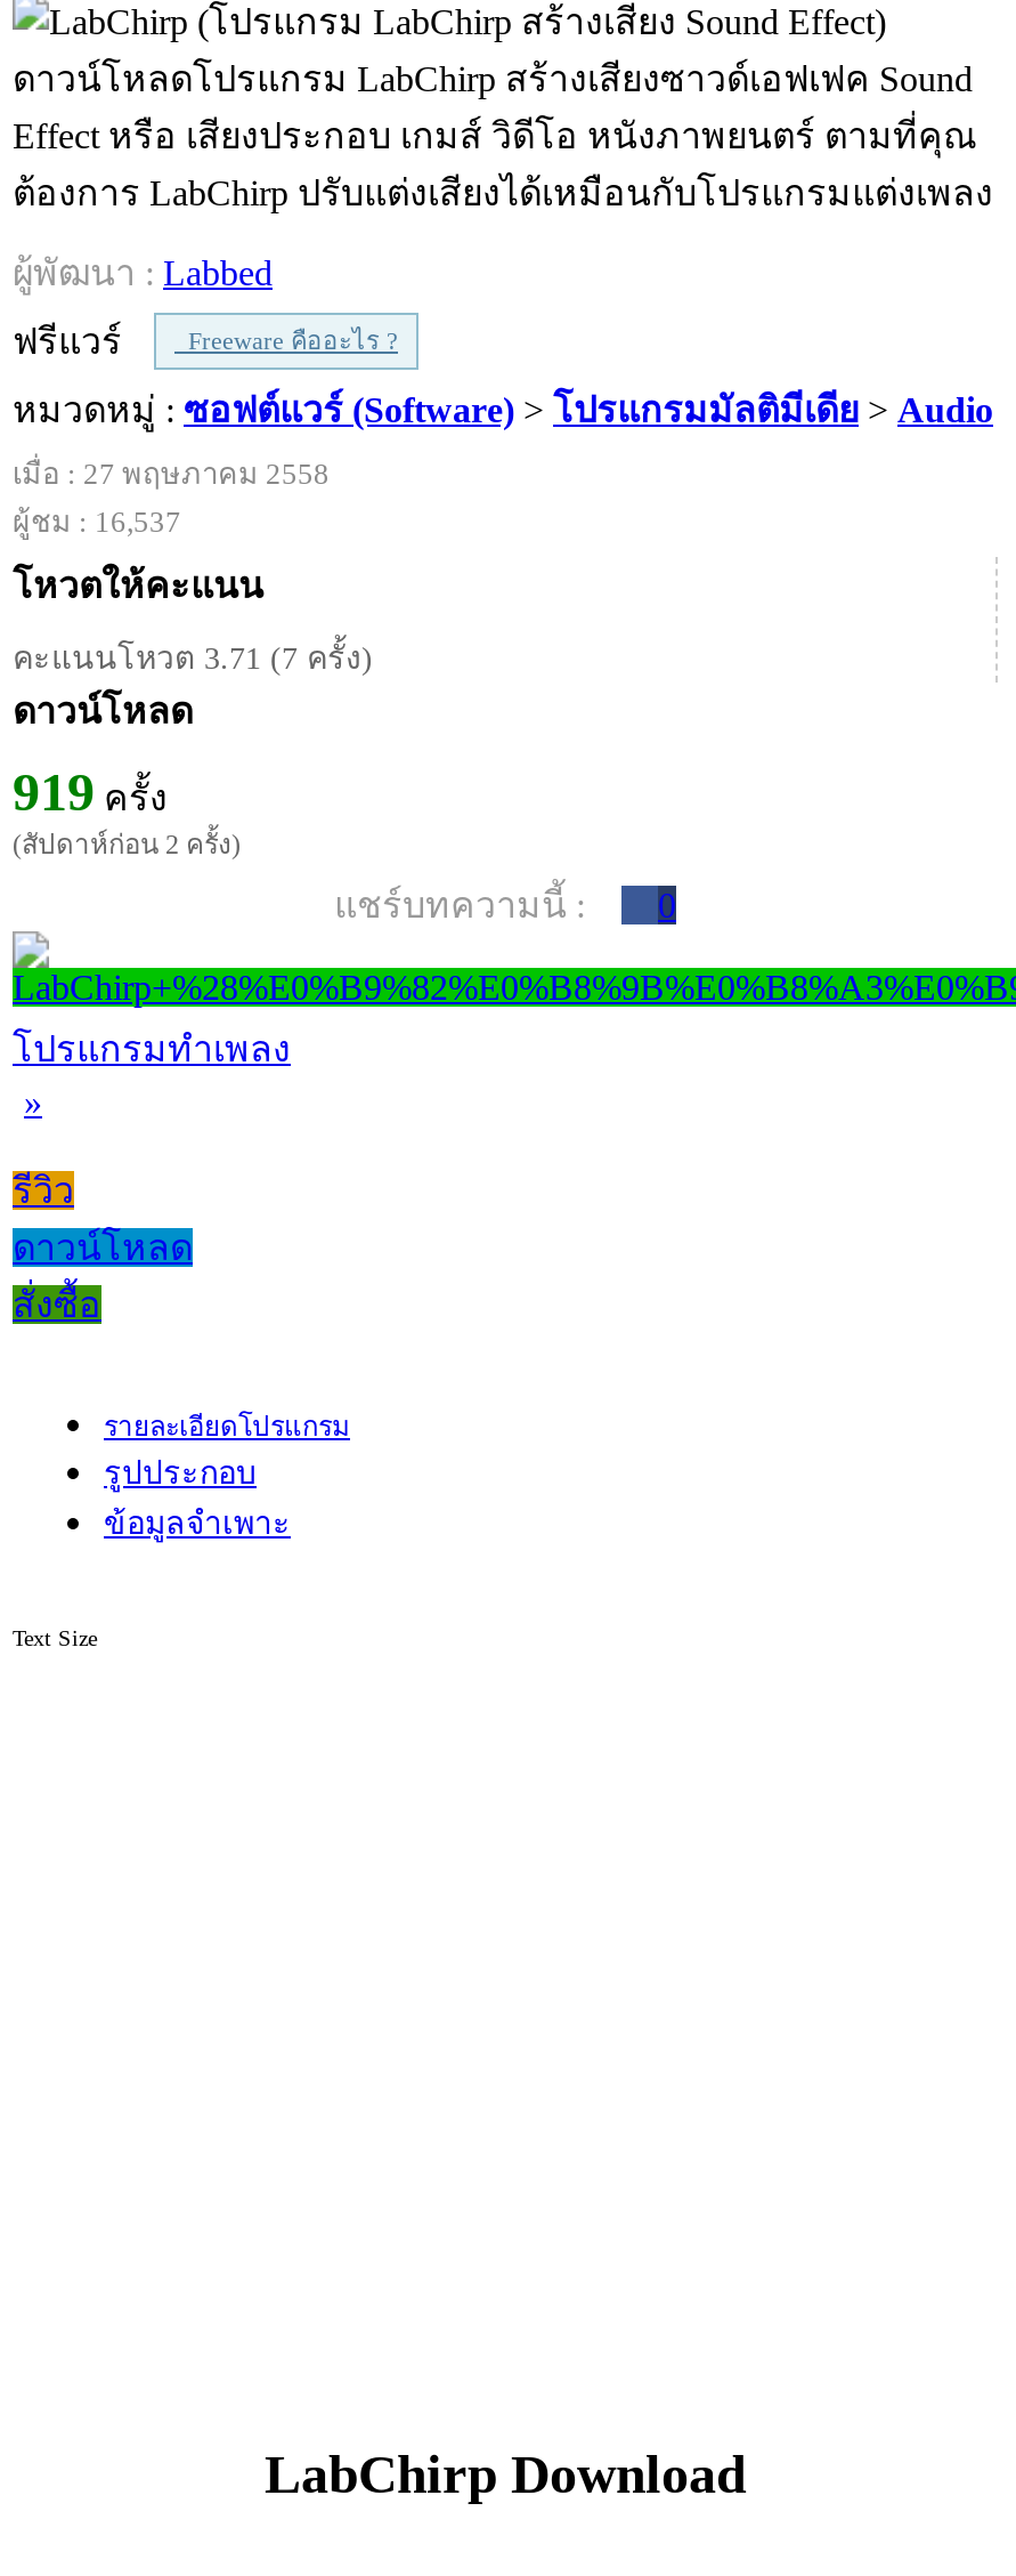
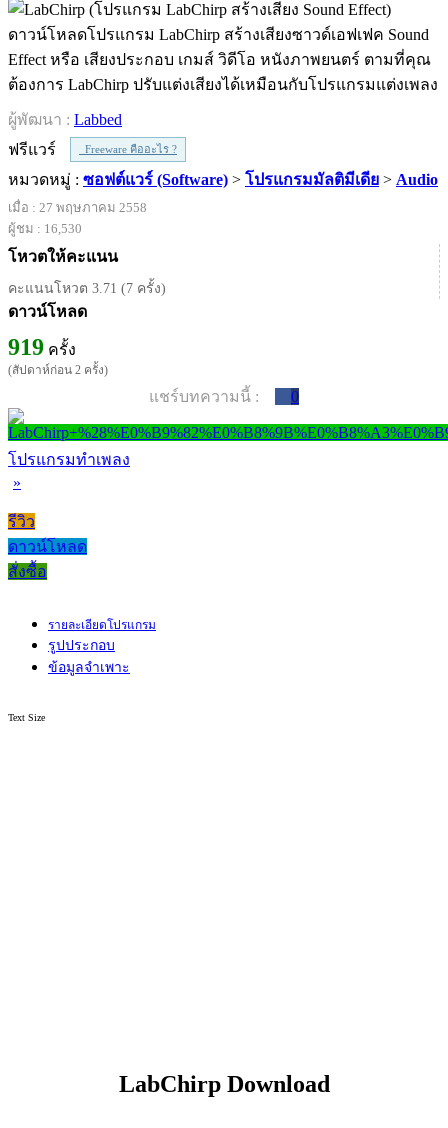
- ผู้ชม : 16,537
+ ผู้ชม : 16,530
